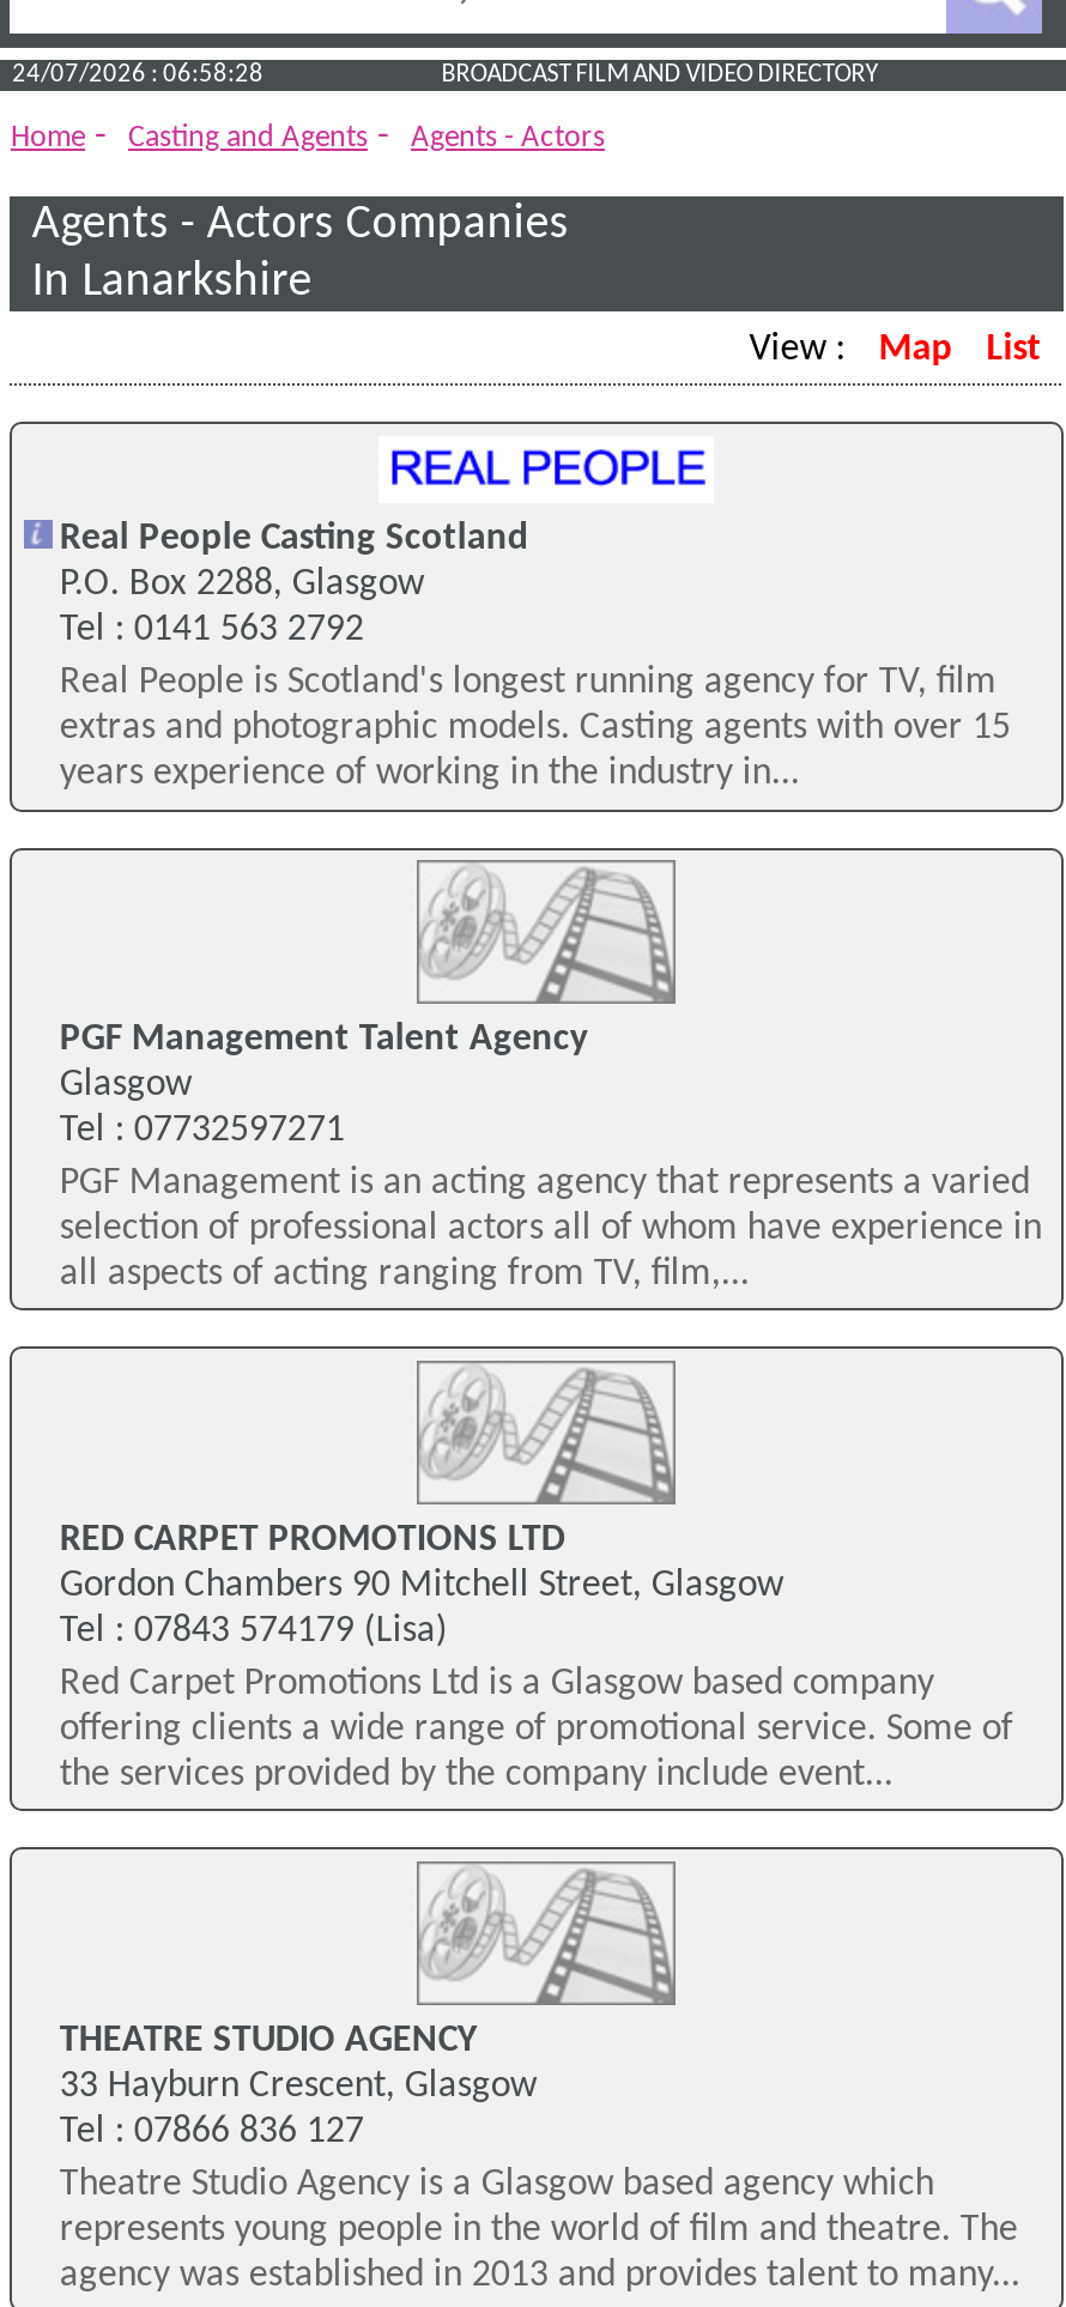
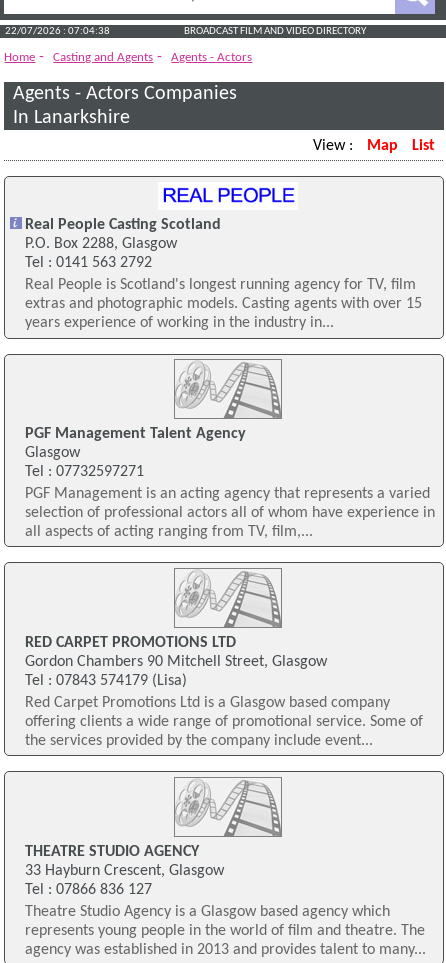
- 24/07/2026 : 06:58:28
+ 22/07/2026 : 07:04:38
